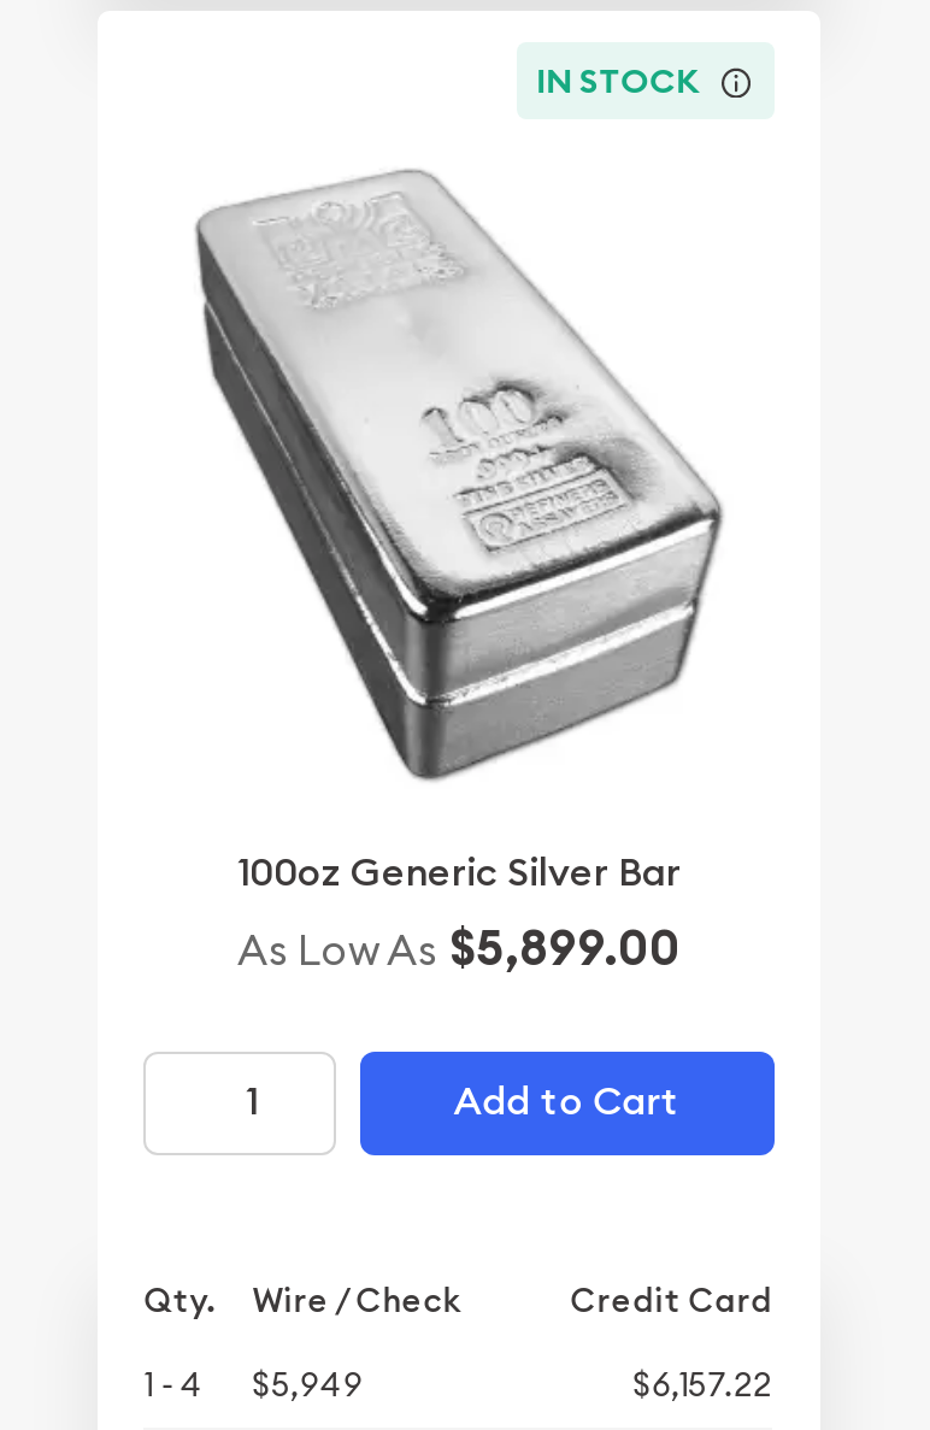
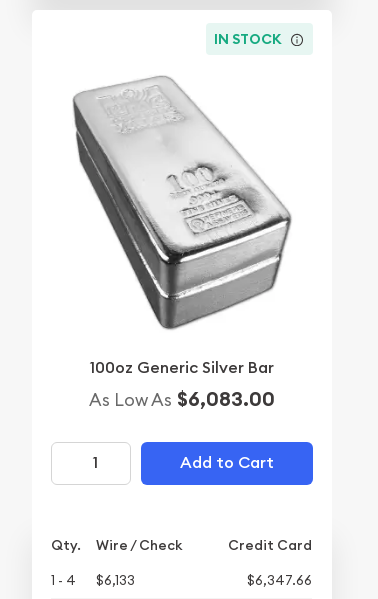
- As Low As $5,899.00
+ As Low As $6,083.00

- 1 - 4 $5,949
+ 1 - 4 $6,133

- $6,157.22
+ $6,347.66
